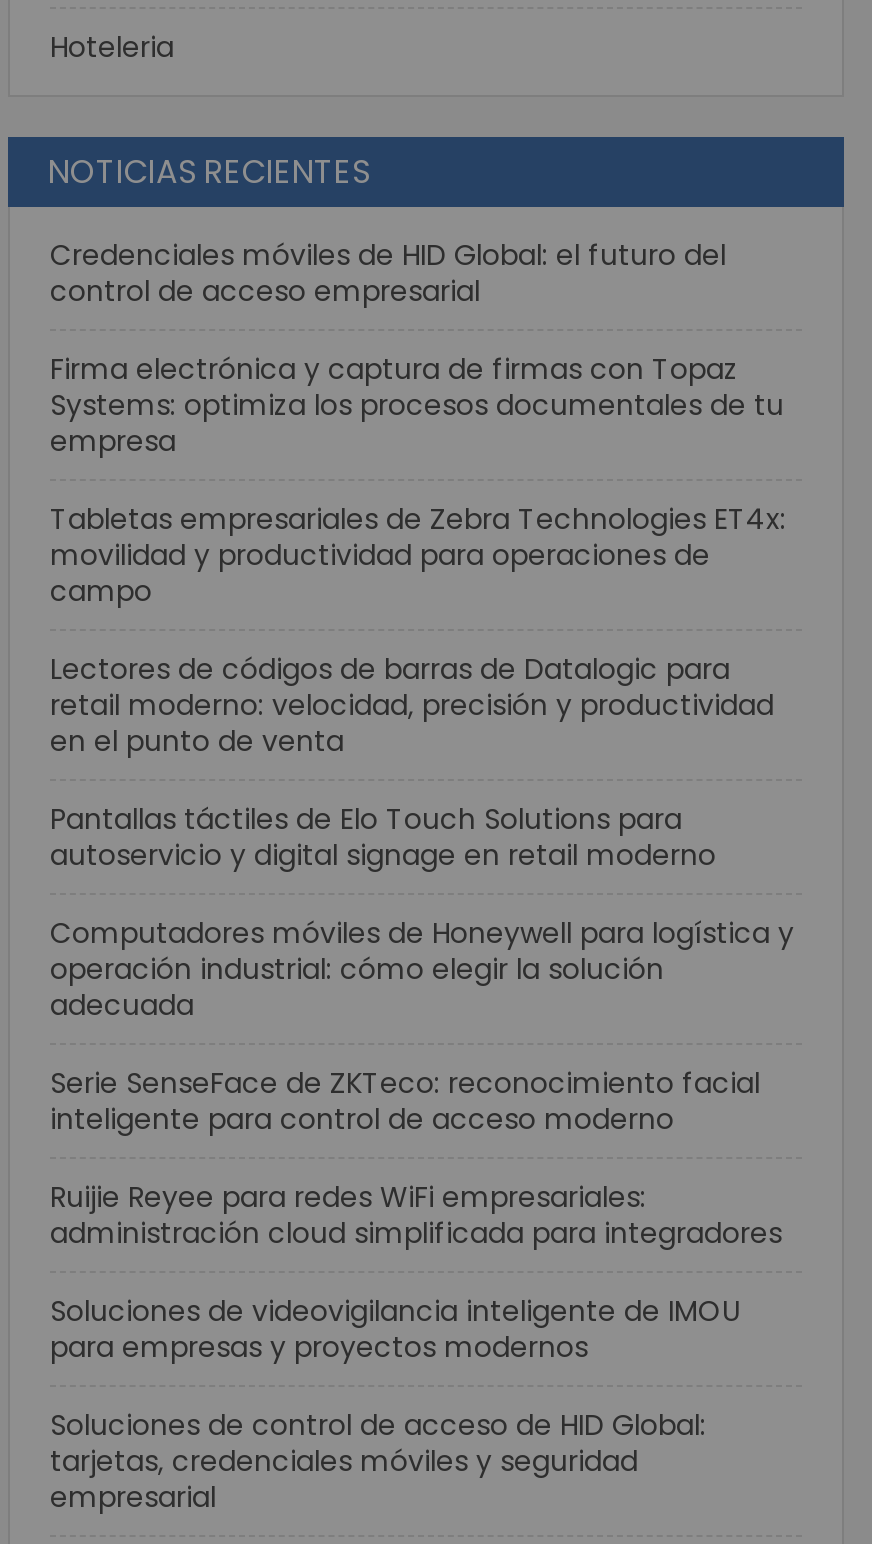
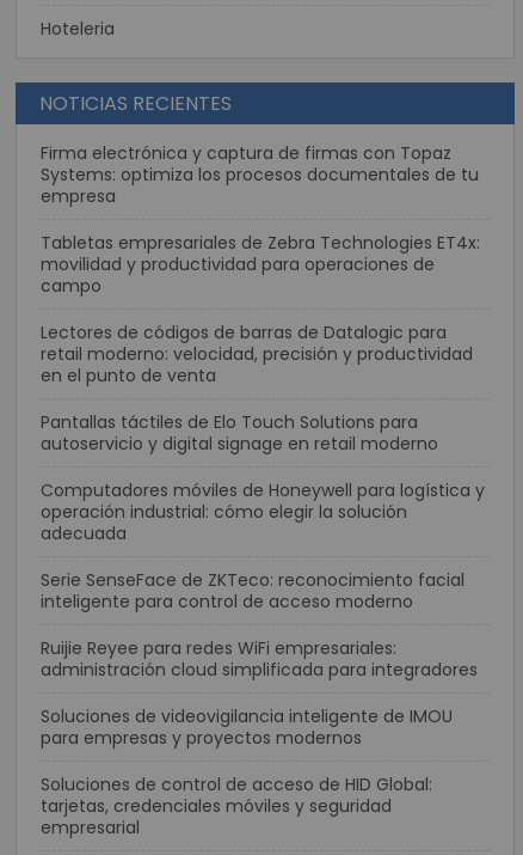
- Credenciales móviles de HID Global: el futuro del
- control de acceso empresarial
